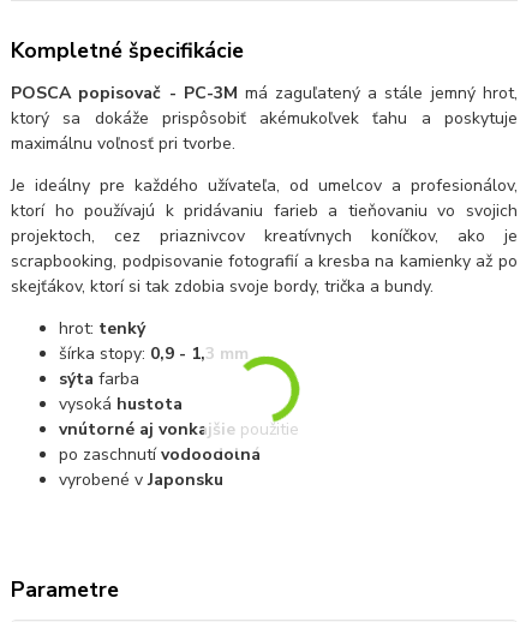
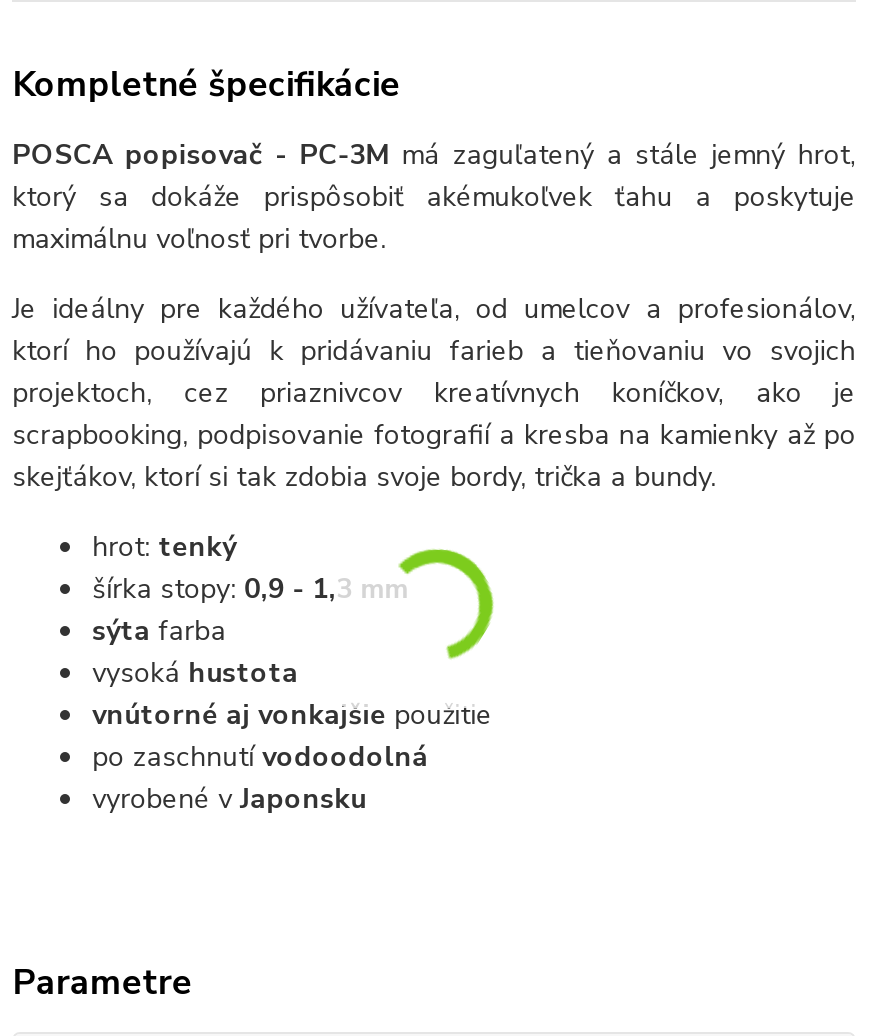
- [image]
+ [image]
